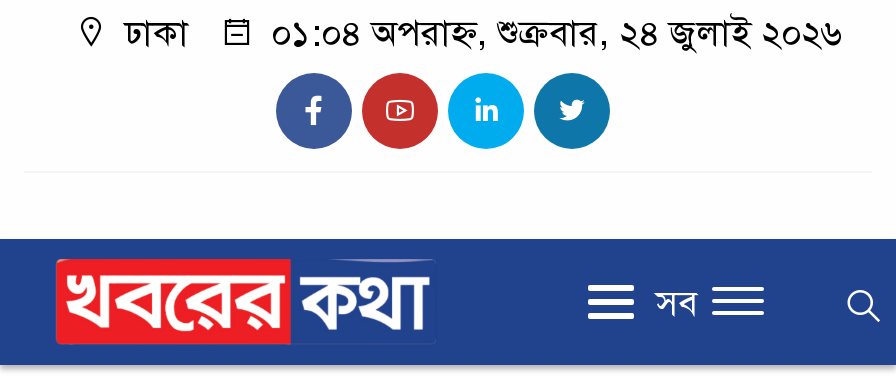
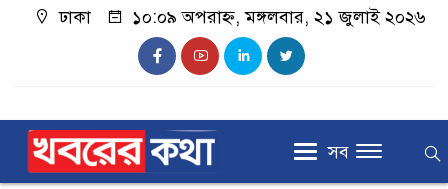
- ০১:০৪ অপরাহ্ন, শুক্রবার, ২৪ জুলাই ২০২৬
+ ১০:০৯ অপরাহ্ন, মঙ্গলবার, ২১ জুলাই ২০২৬
